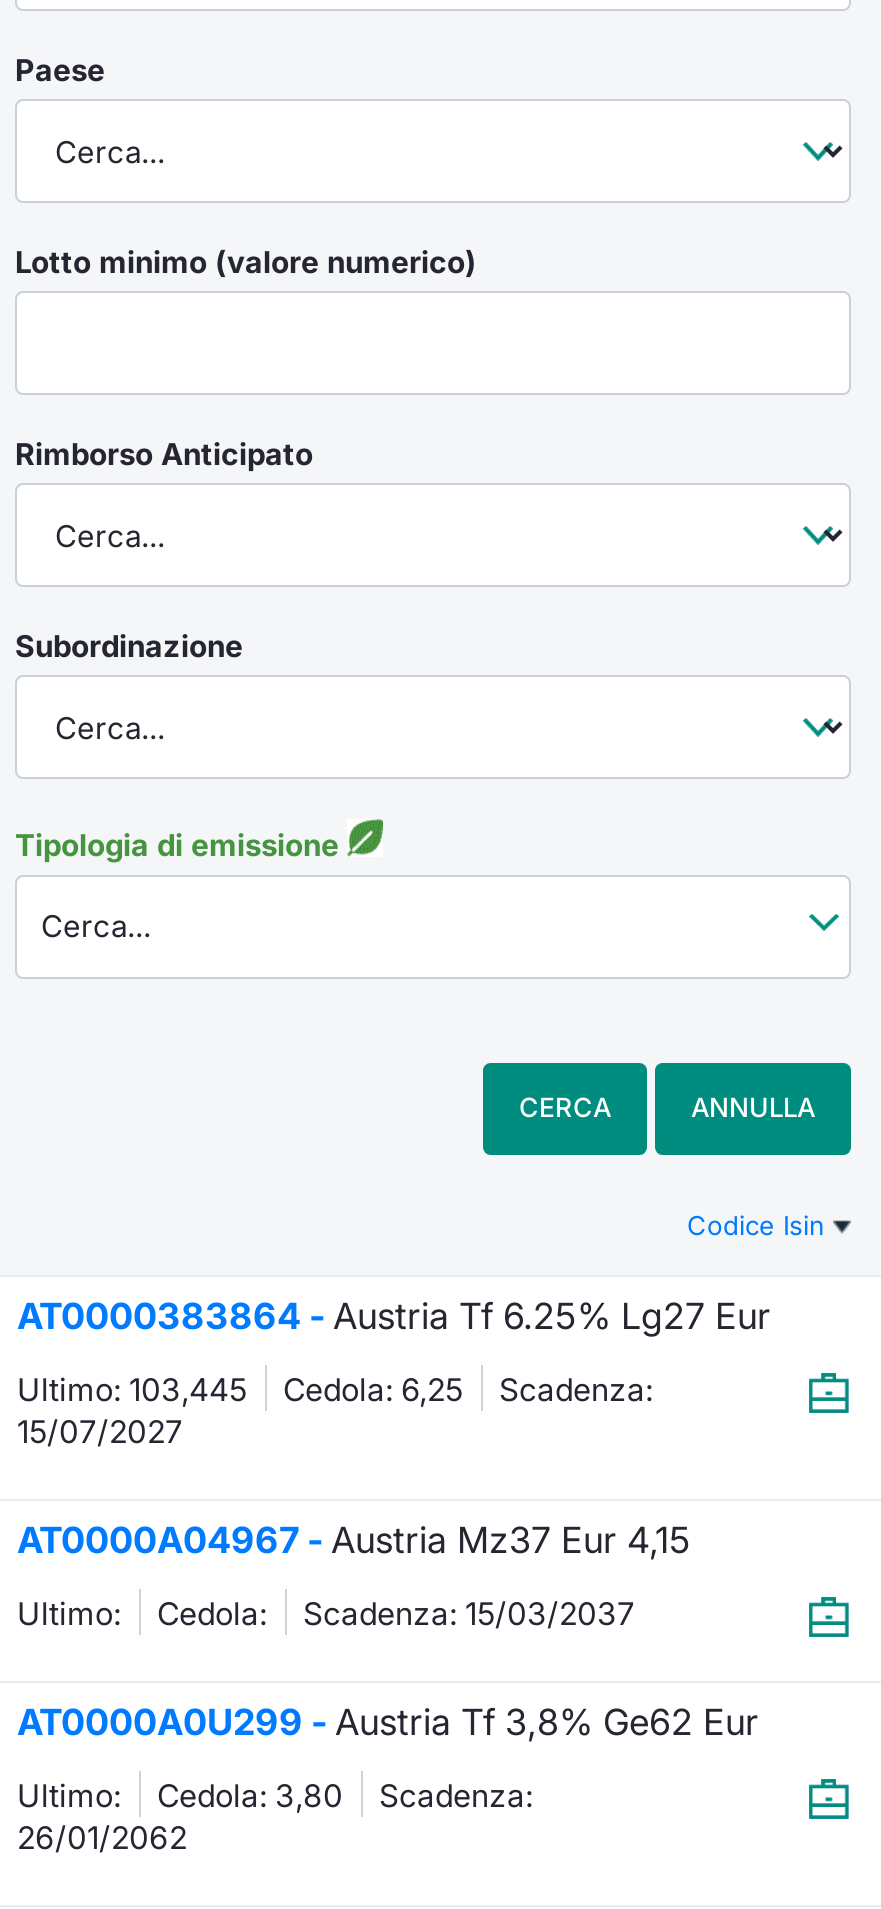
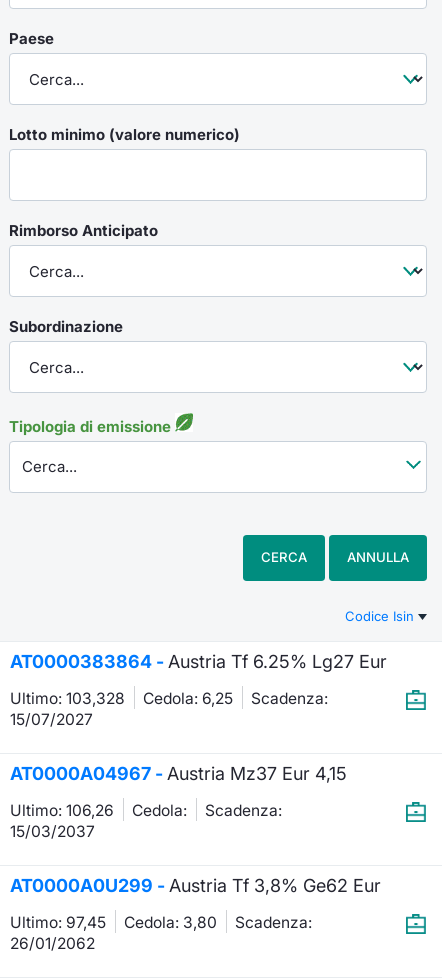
- Ultimo: 103,445 Cedola: 6,25 Scadenza:
+ Ultimo: 103,328 Cedola: 6,25 Scadenza:

- Ultimo:
+ Ultimo: 106,26

- Ultimo:
+ Ultimo: 97,45
